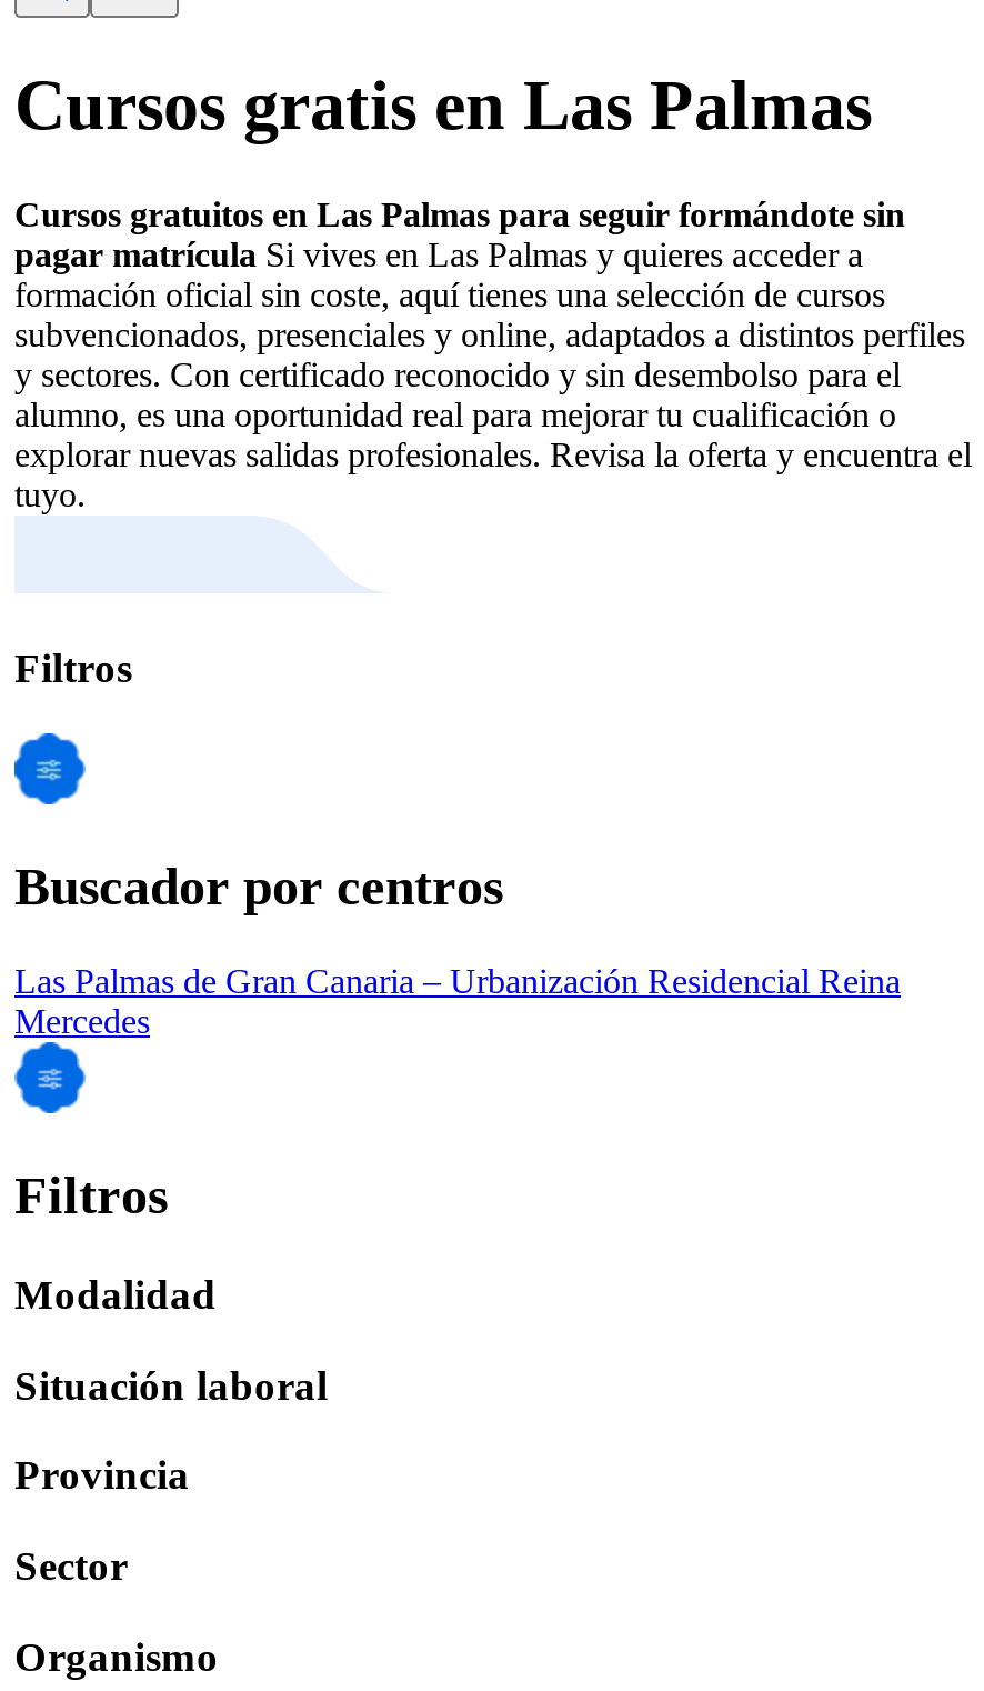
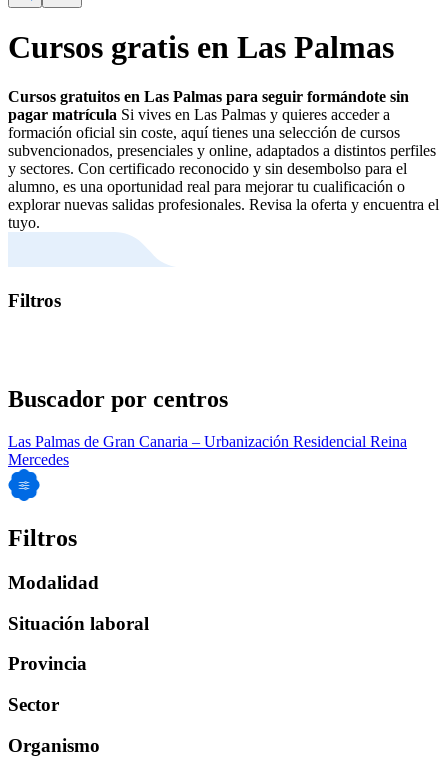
- [image]
